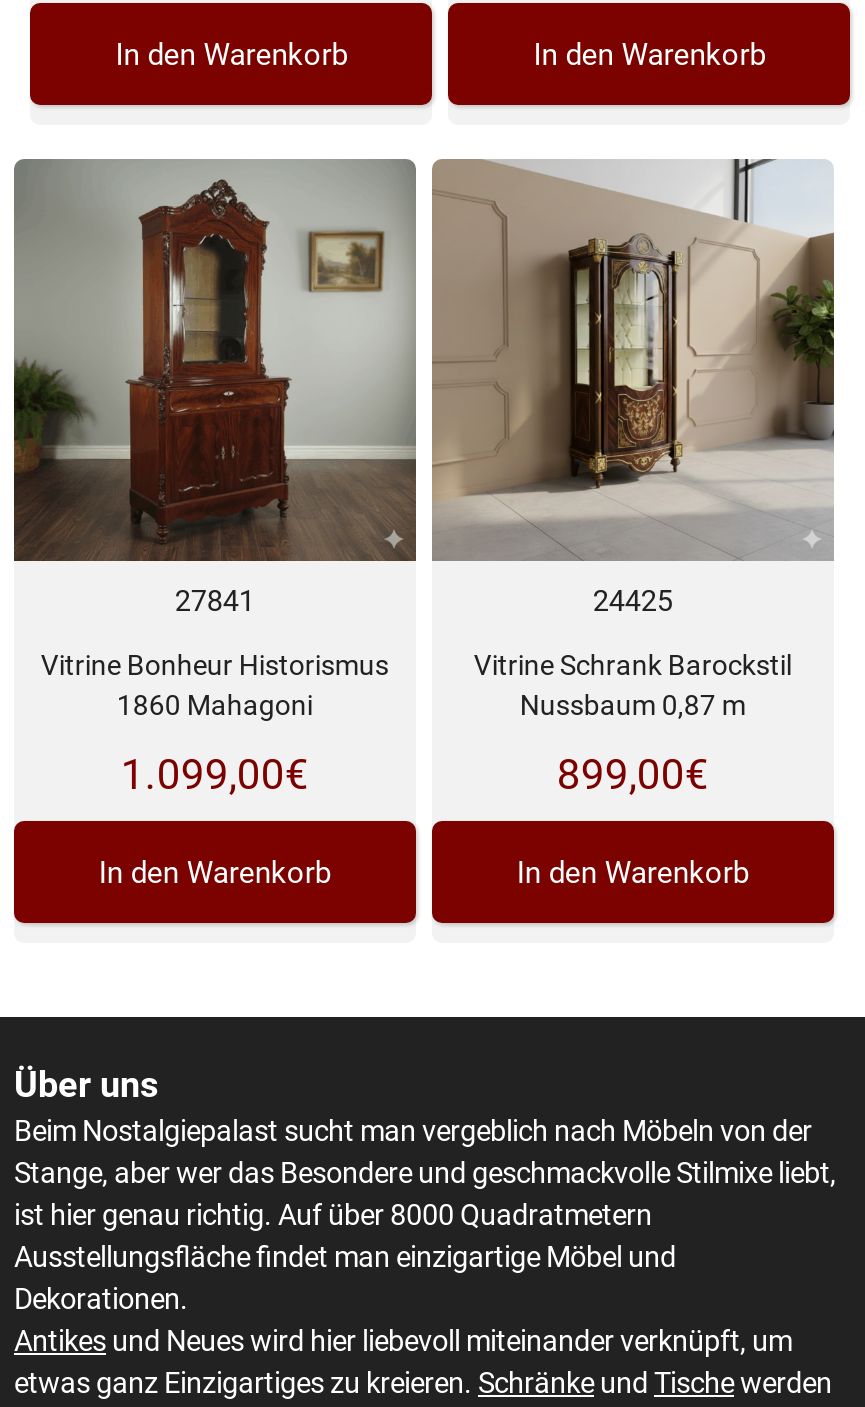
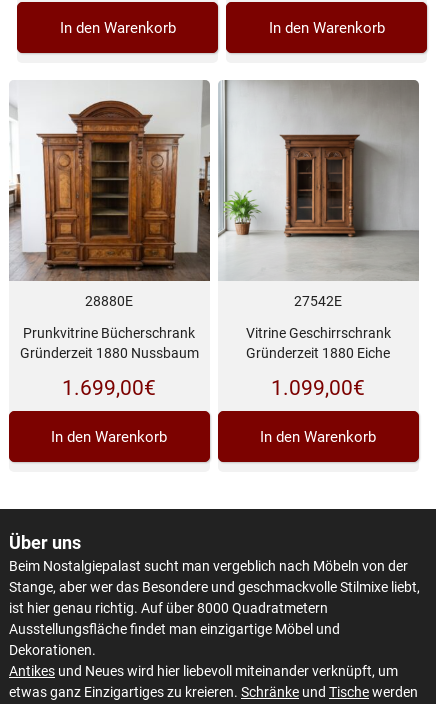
- [image]
- 27841
+ [image]
+ 28880E

- [image]
- 24425
+ [image]
+ 27542E

- Vitrine Bonheur Historismus
- 1860 Mahagoni
+ Prunkvitrine Bücherschrank
+ Gründerzeit 1880 Nussbaum

- Vitrine Schrank Barockstil
- Nussbaum 0,87 m
+ Vitrine Geschirrschrank
+ Gründerzeit 1880 Eiche

- 1.099,00€
+ 1.699,00€

- 899,00€
+ 1.099,00€
